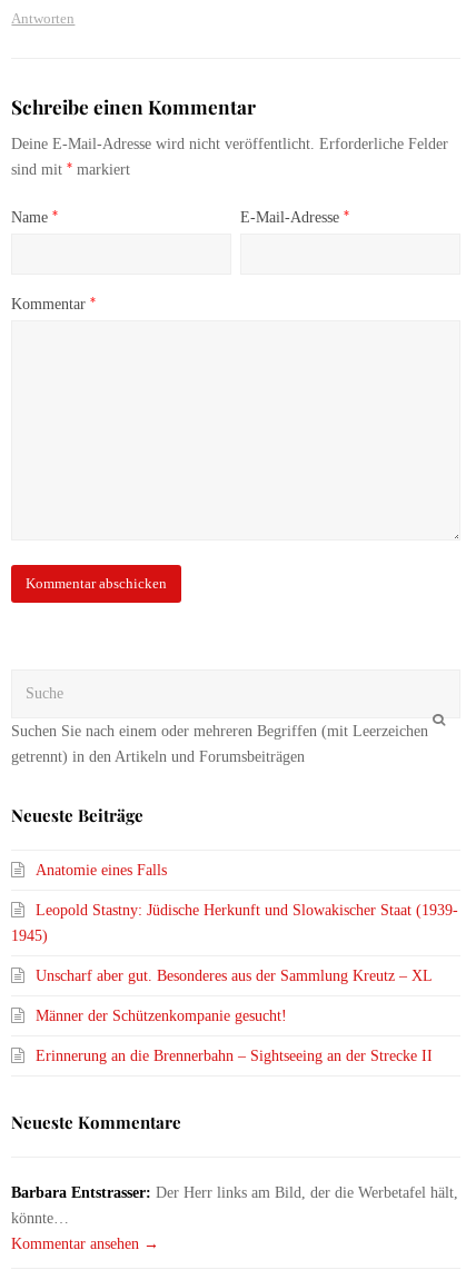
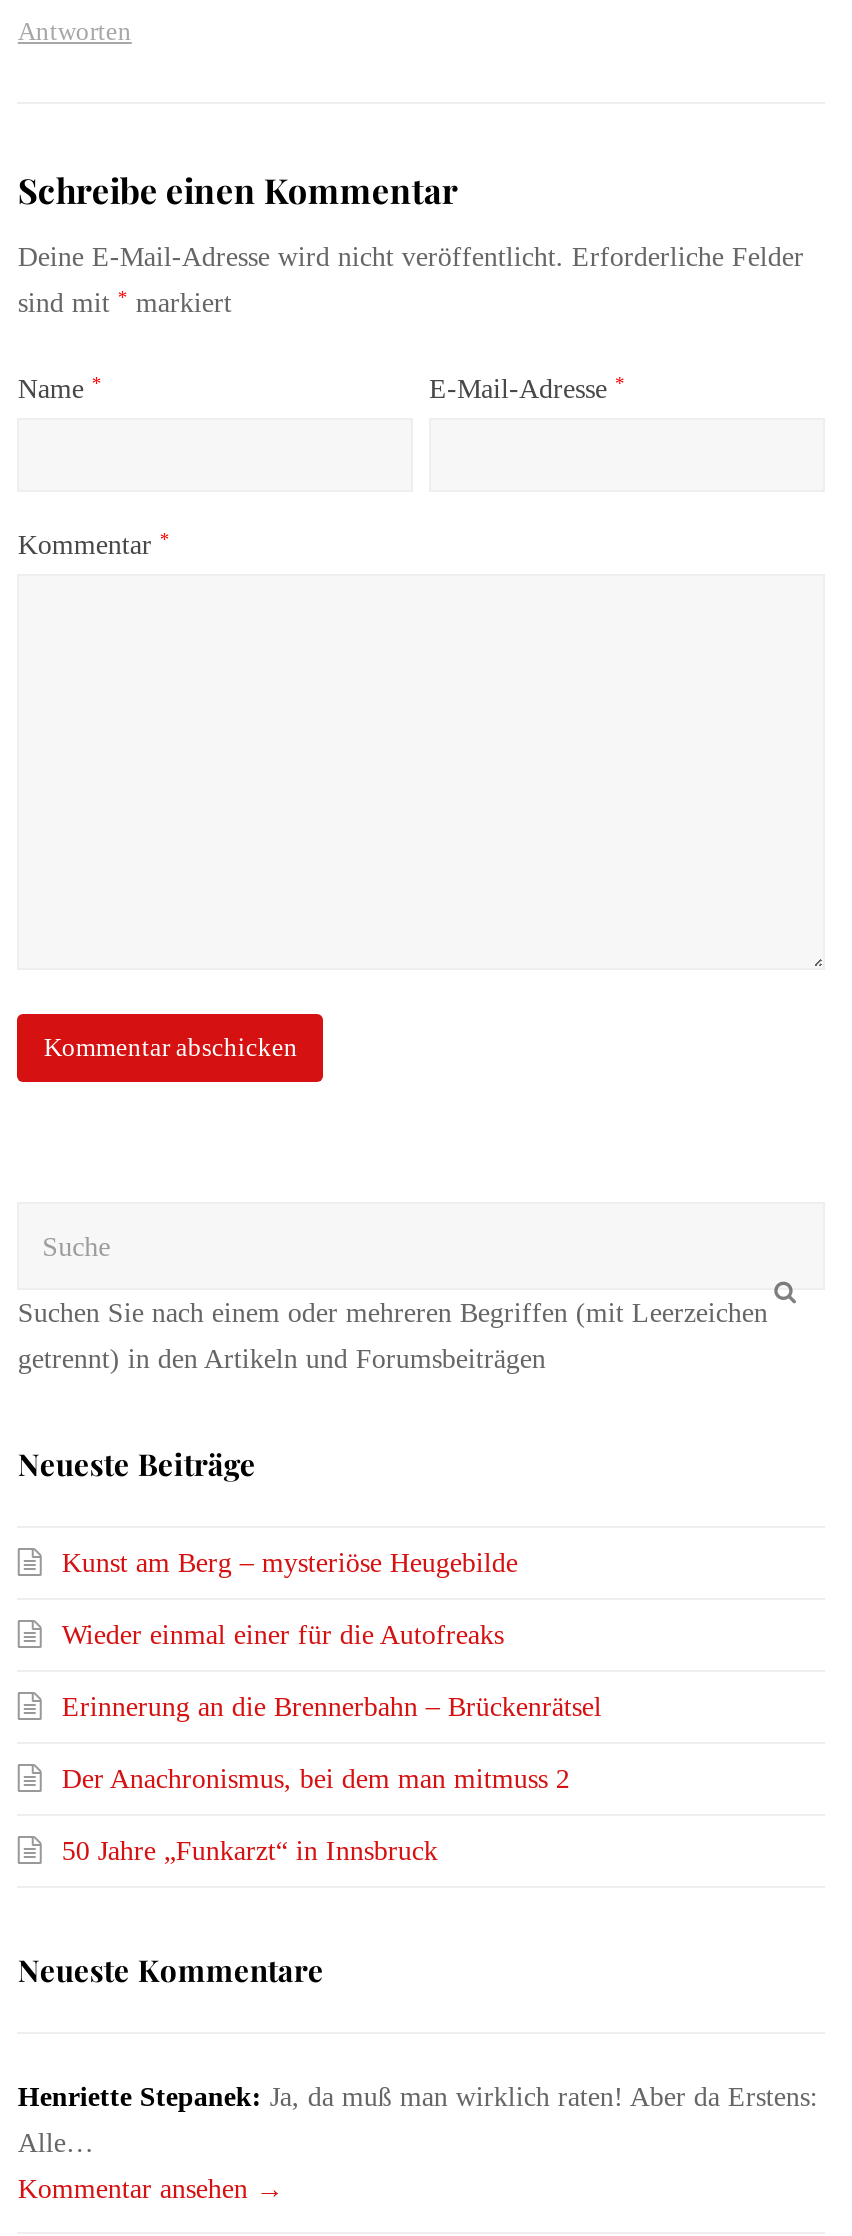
- Anatomie eines Falls
- Leopold Stastny: Jüdische Herkunft und Slowakischer Staat (1939-
- 1945)
- Unscharf aber gut. Besonderes aus der Sammlung Kreutz – XL
- Männer der Schützenkompanie gesucht!
- Erinnerung an die Brennerbahn – Sightseeing an der Strecke II
+ Kunst am Berg – mysteriöse Heugebilde
+ Wieder einmal einer für die Autofreaks
+ Erinnerung an die Brennerbahn – Brückenrätsel
+ Der Anachronismus, bei dem man mitmuss 2
+ 50 Jahre „Funkarzt“ in Innsbruck

- Barbara Entstrasser: Der Herr links am Bild, der die Werbetafel hält,
+ Henriette Stepanek: Ja, da muß man wirklich raten! Aber da Erstens:

- könnte…
+ Alle…
